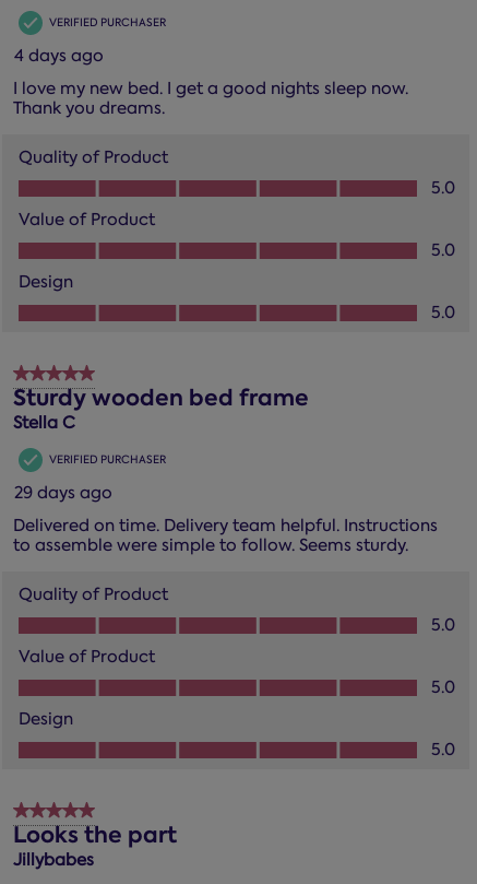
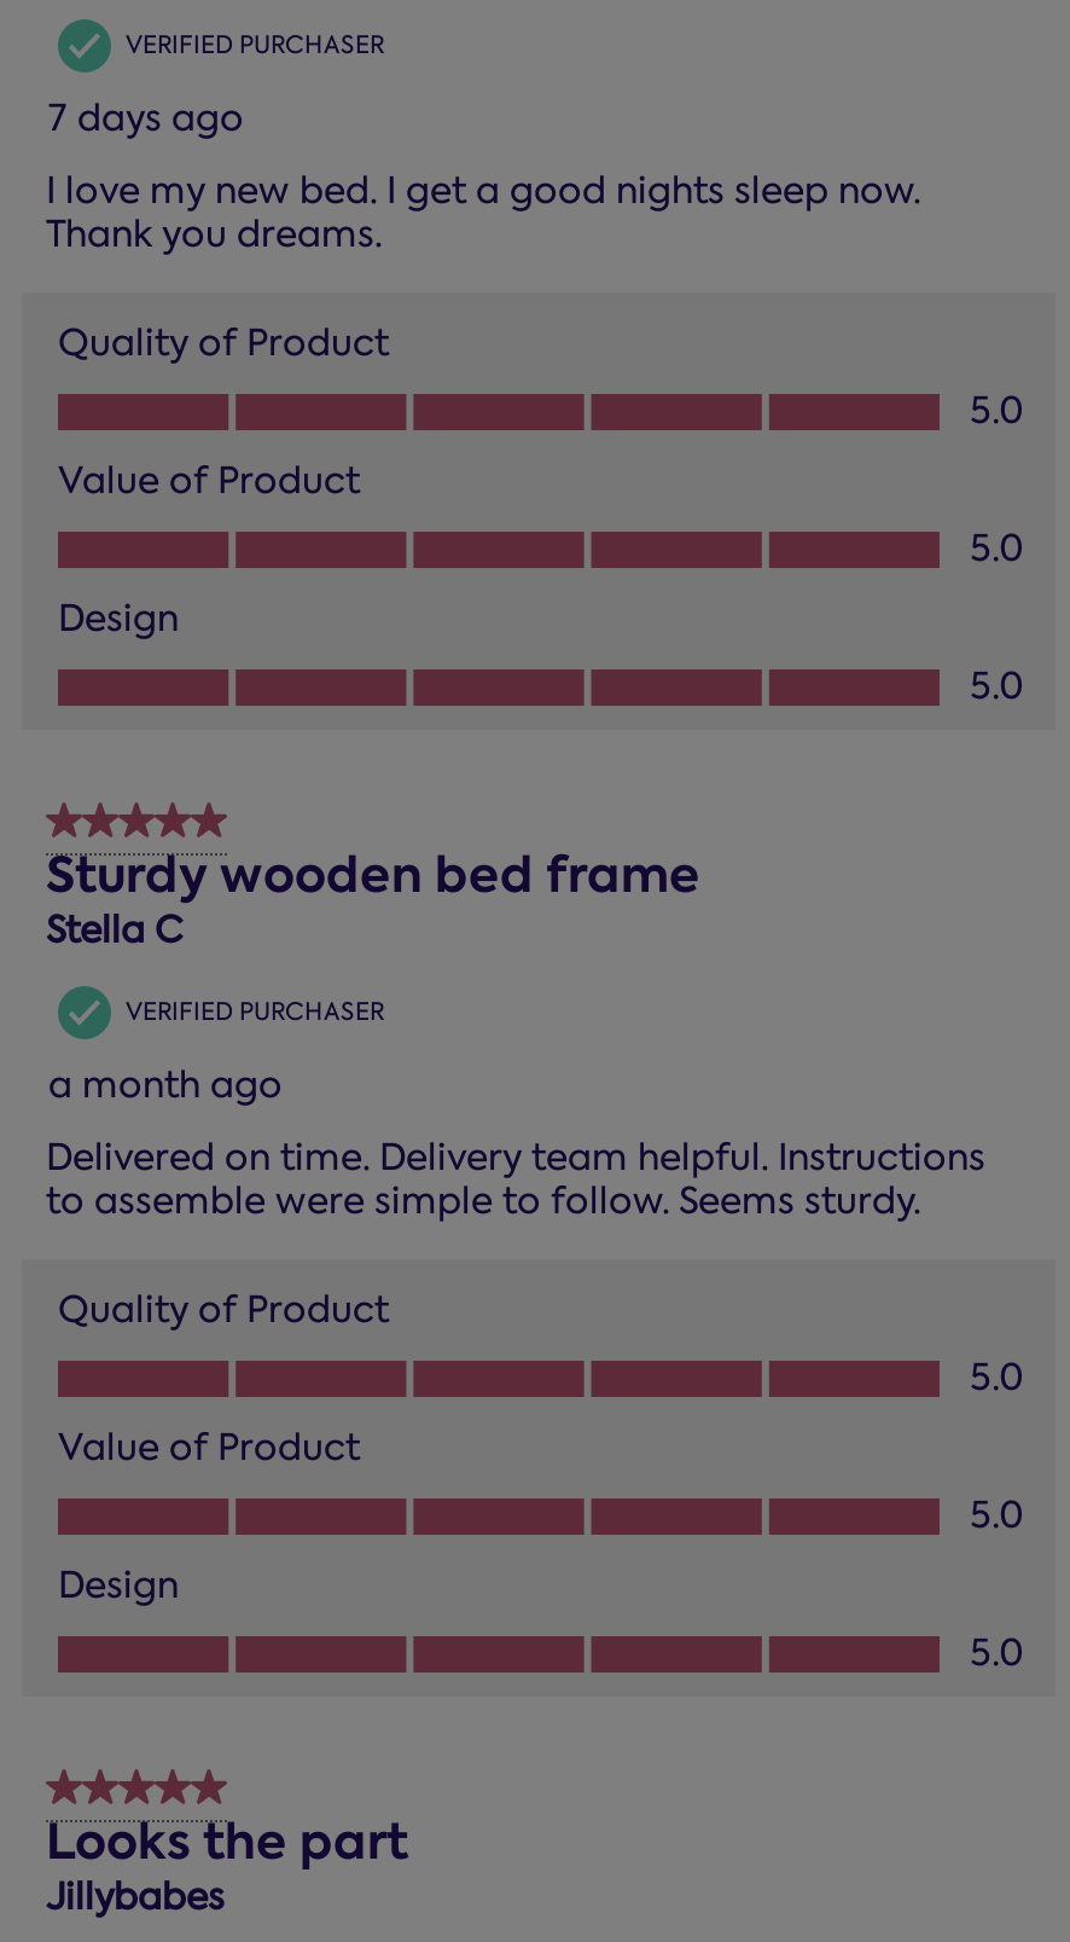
- 4 days ago
+ 7 days ago

- 29 days ago
+ a month ago
